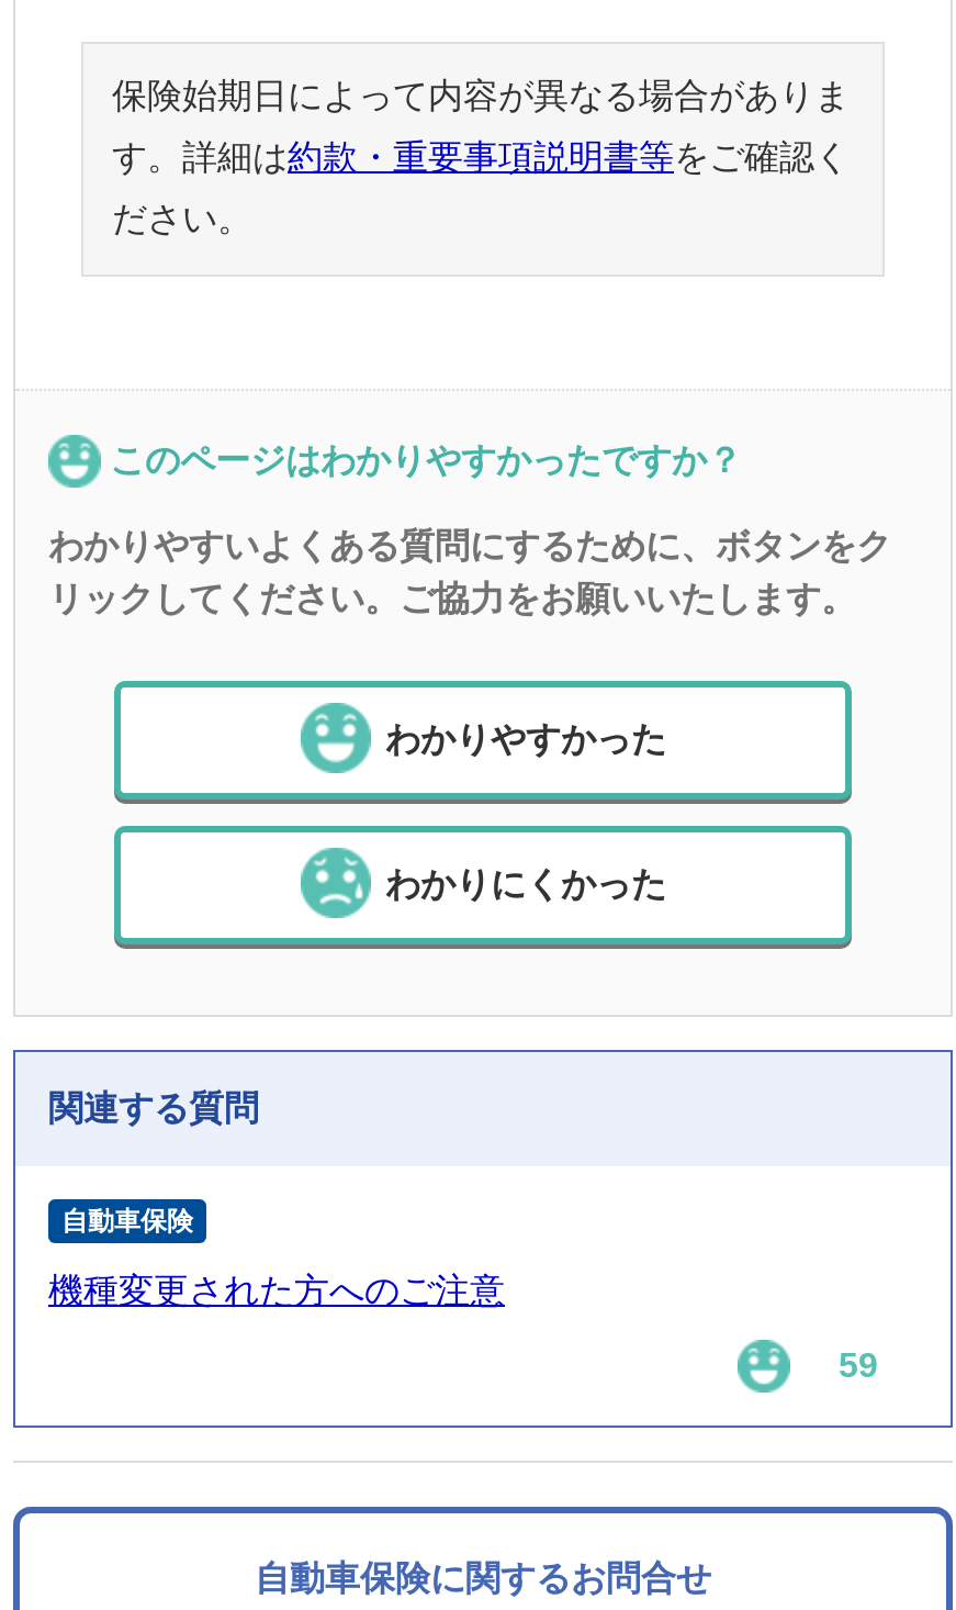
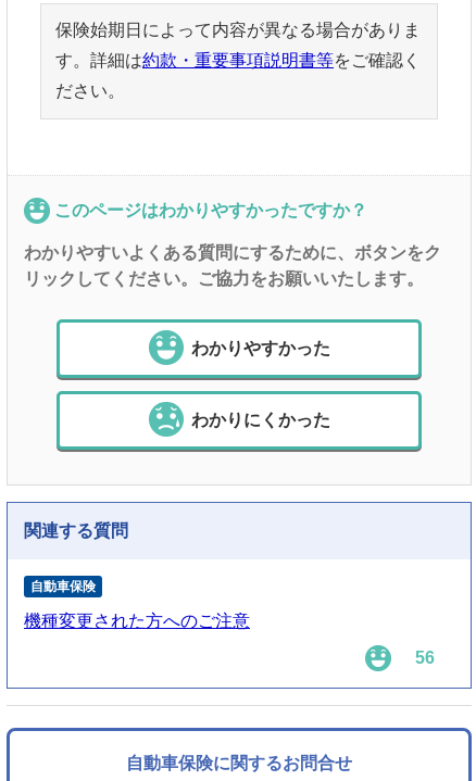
- 59
+ 56
